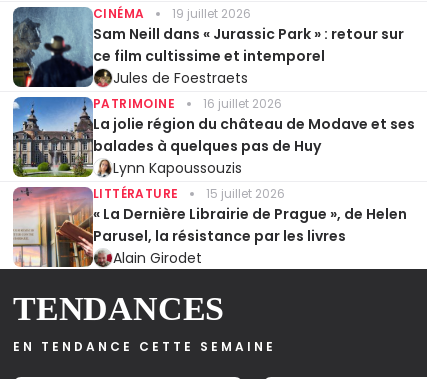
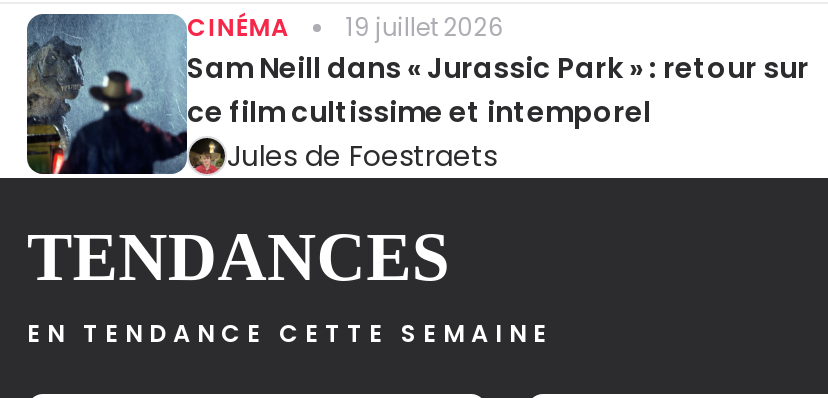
- [image]
- PATRIMOINE
- 16 juillet 2026
- La jolie région du château de Modave et ses
- balades à quelques pas de Huy
- Lynn Kapoussouzis
- LITTÉRATURE
- 15 juillet 2026
- « La Dernière Librairie de Prague », de Helen
- Parusel, la résistance par les livres
- Alain Girodet

- [image]
